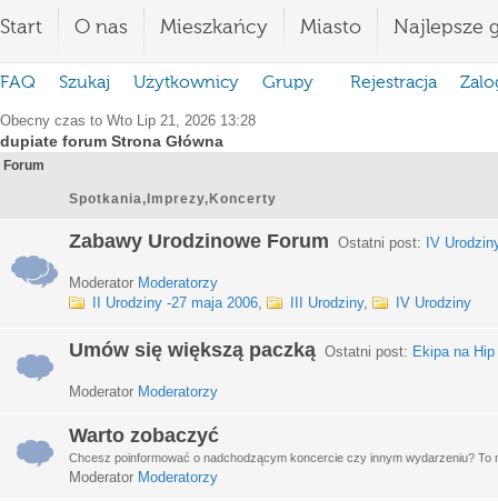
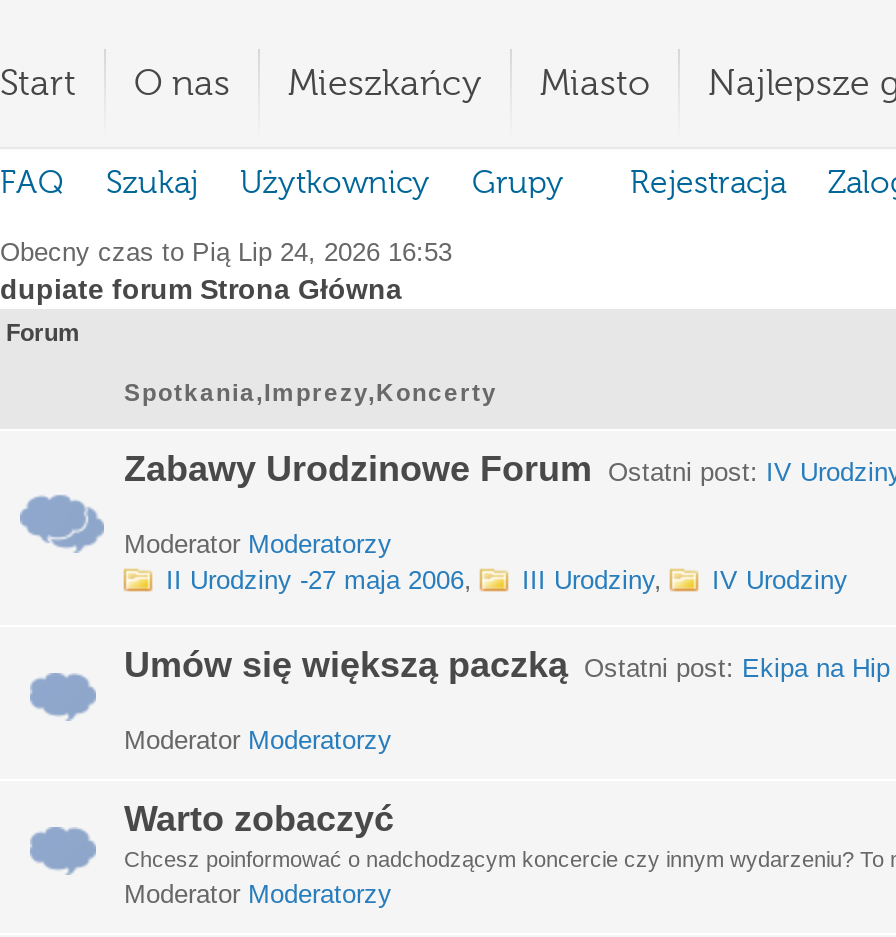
- Obecny czas to Wto Lip 21, 2026 13:28
+ Obecny czas to Pią Lip 24, 2026 16:53
